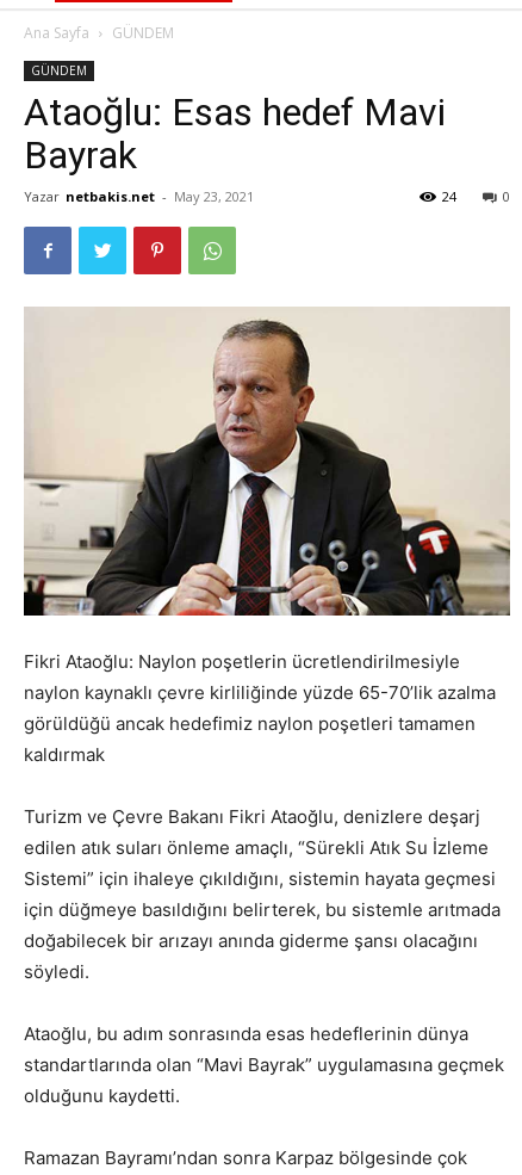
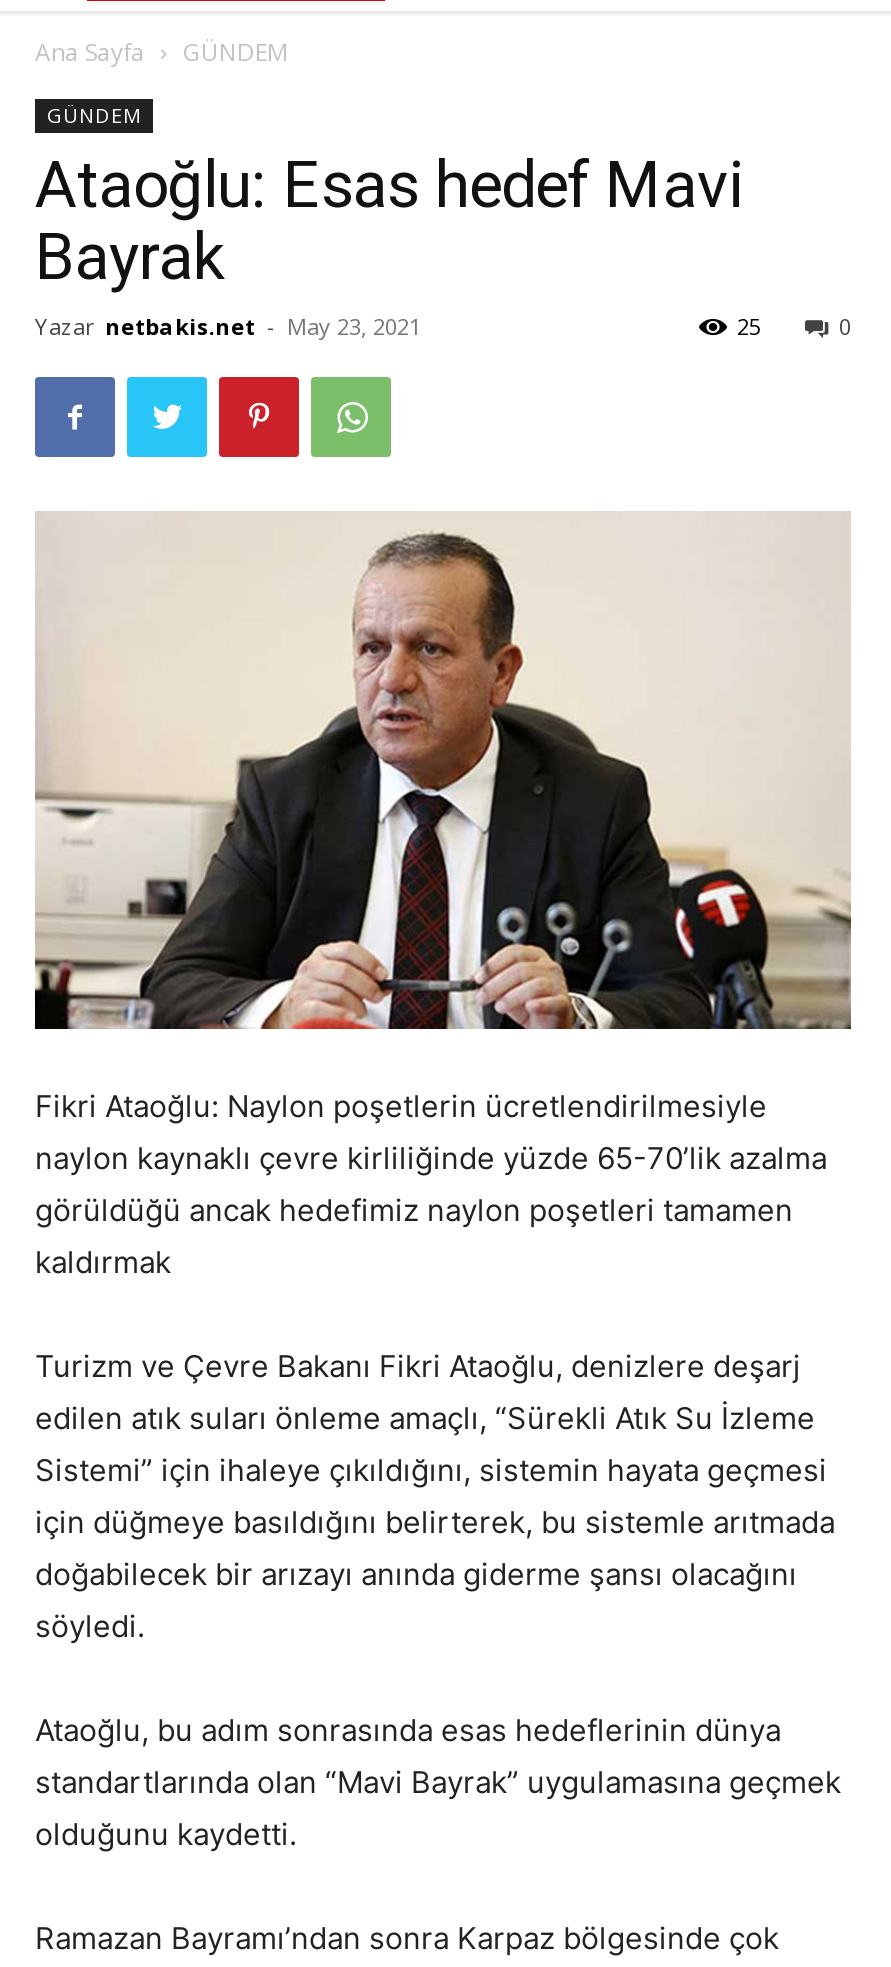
- 24
+ 25
